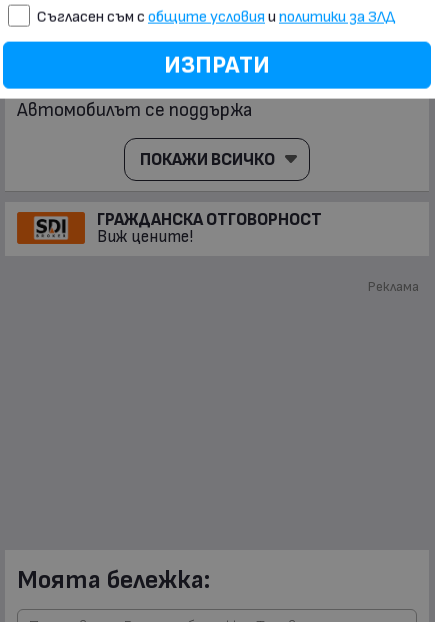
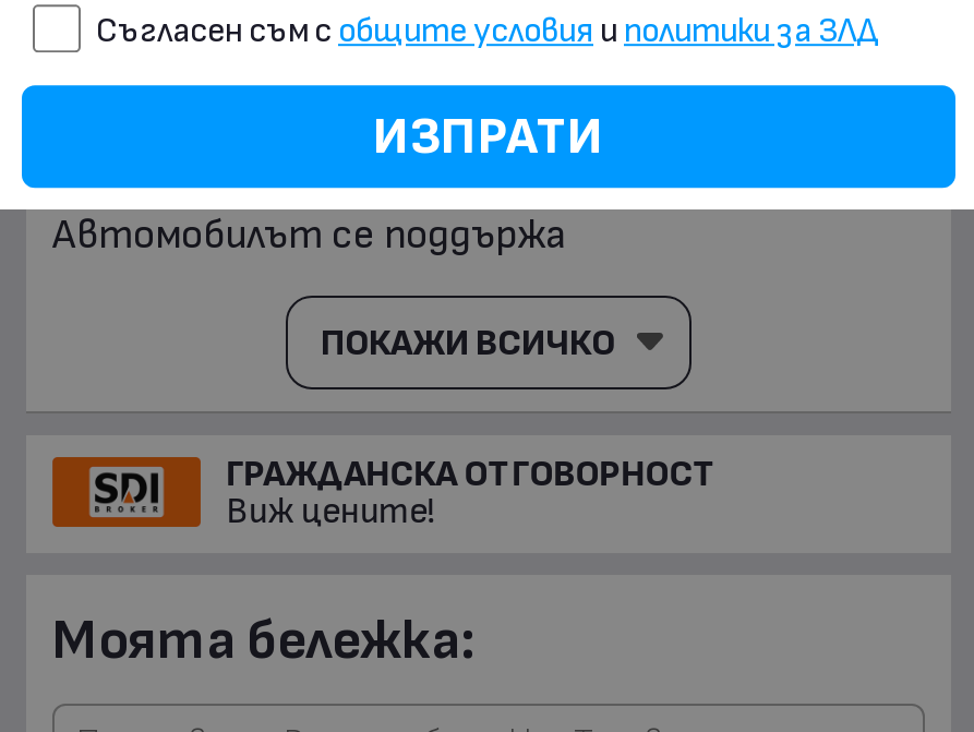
- Реклама
